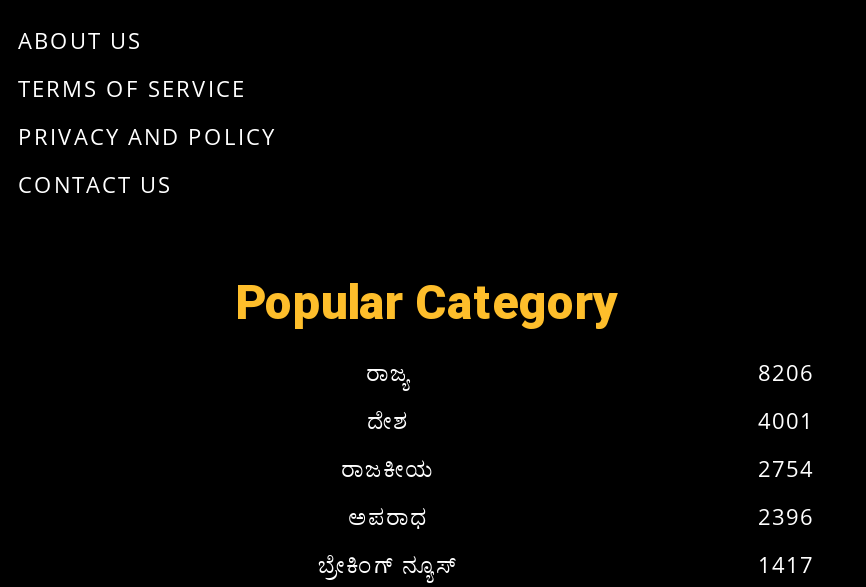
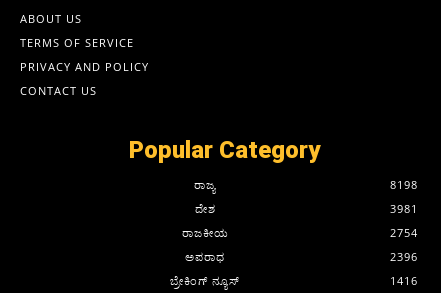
- 8206
+ 8198

- 4001
+ 3981

- 1417
+ 1416
